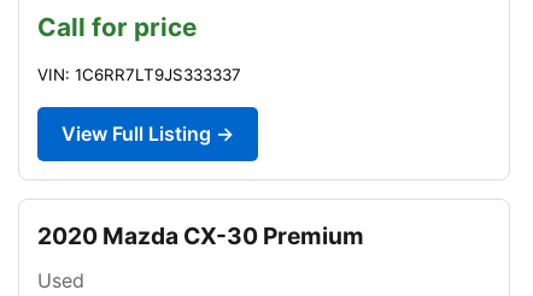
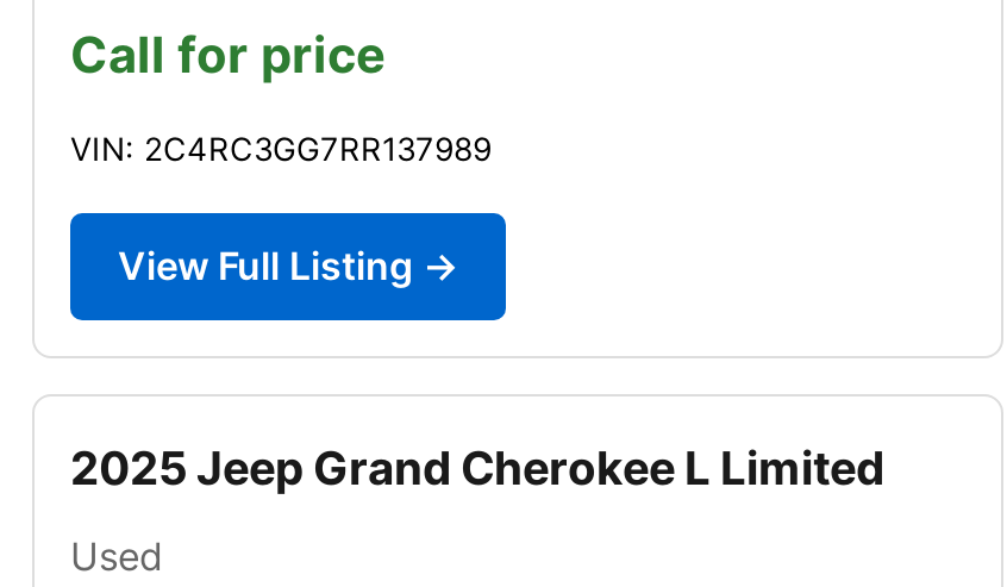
- VIN: 1C6RR7LT9JS333337
+ VIN: 2C4RC3GG7RR137989

- 2020 Mazda CX-30 Premium
+ 2025 Jeep Grand Cherokee L Limited
